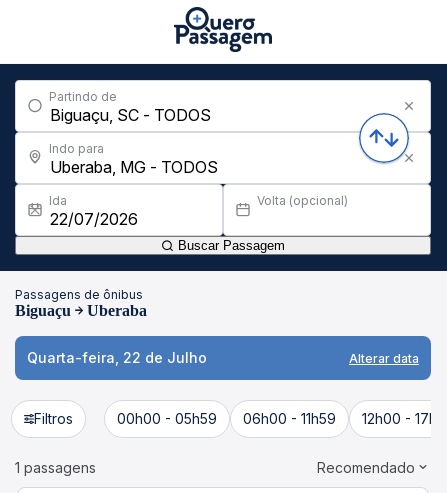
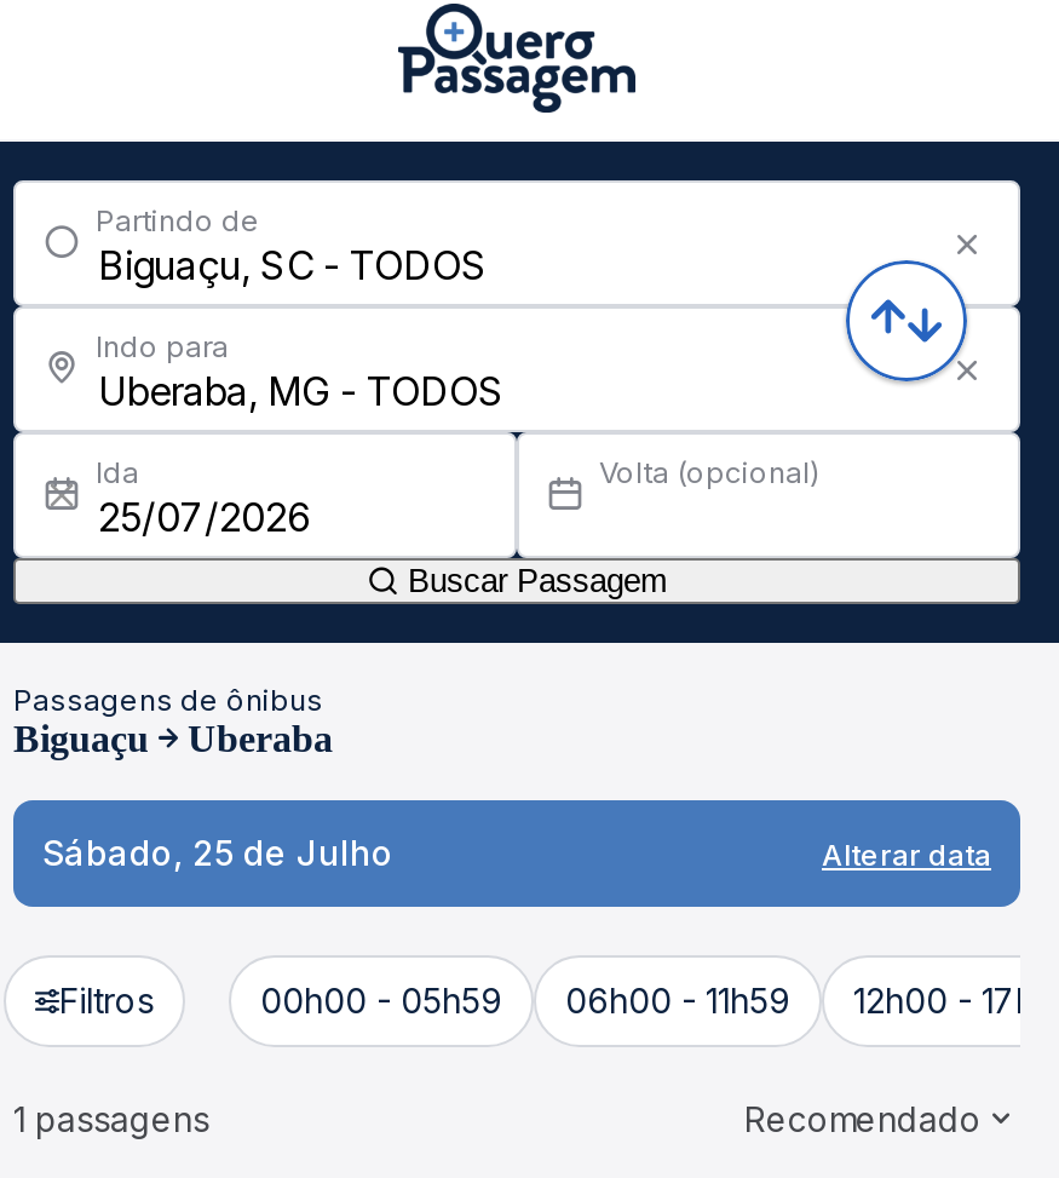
- Quarta-feira, 22 de Julho
+ Sábado, 25 de Julho
